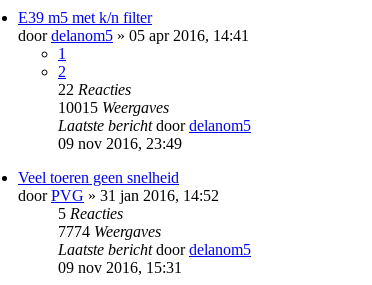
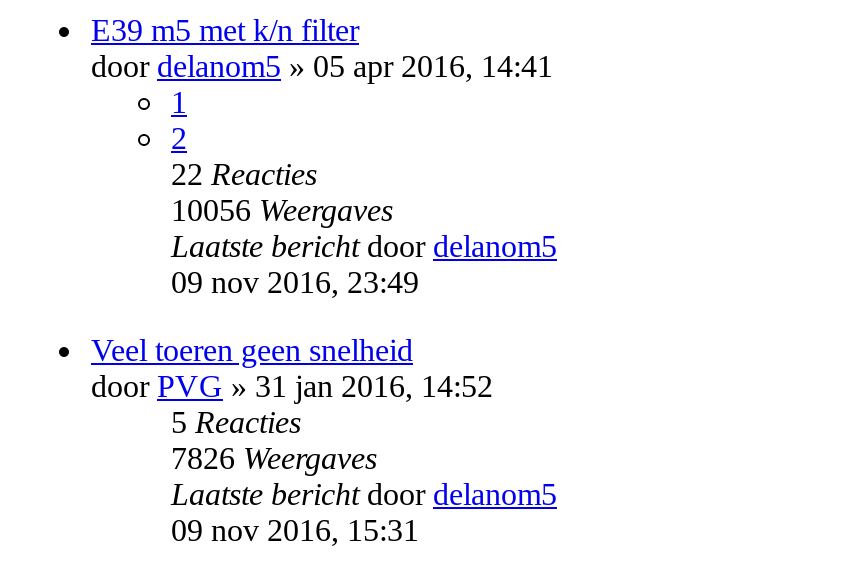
- 10015 Weergaves
+ 10056 Weergaves

- 7774 Weergaves
+ 7826 Weergaves
